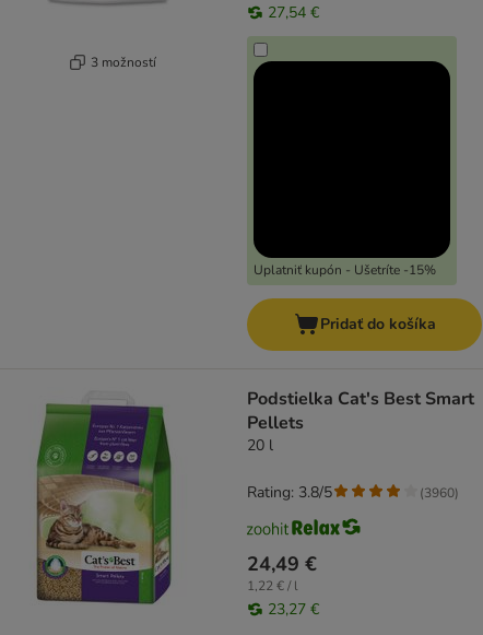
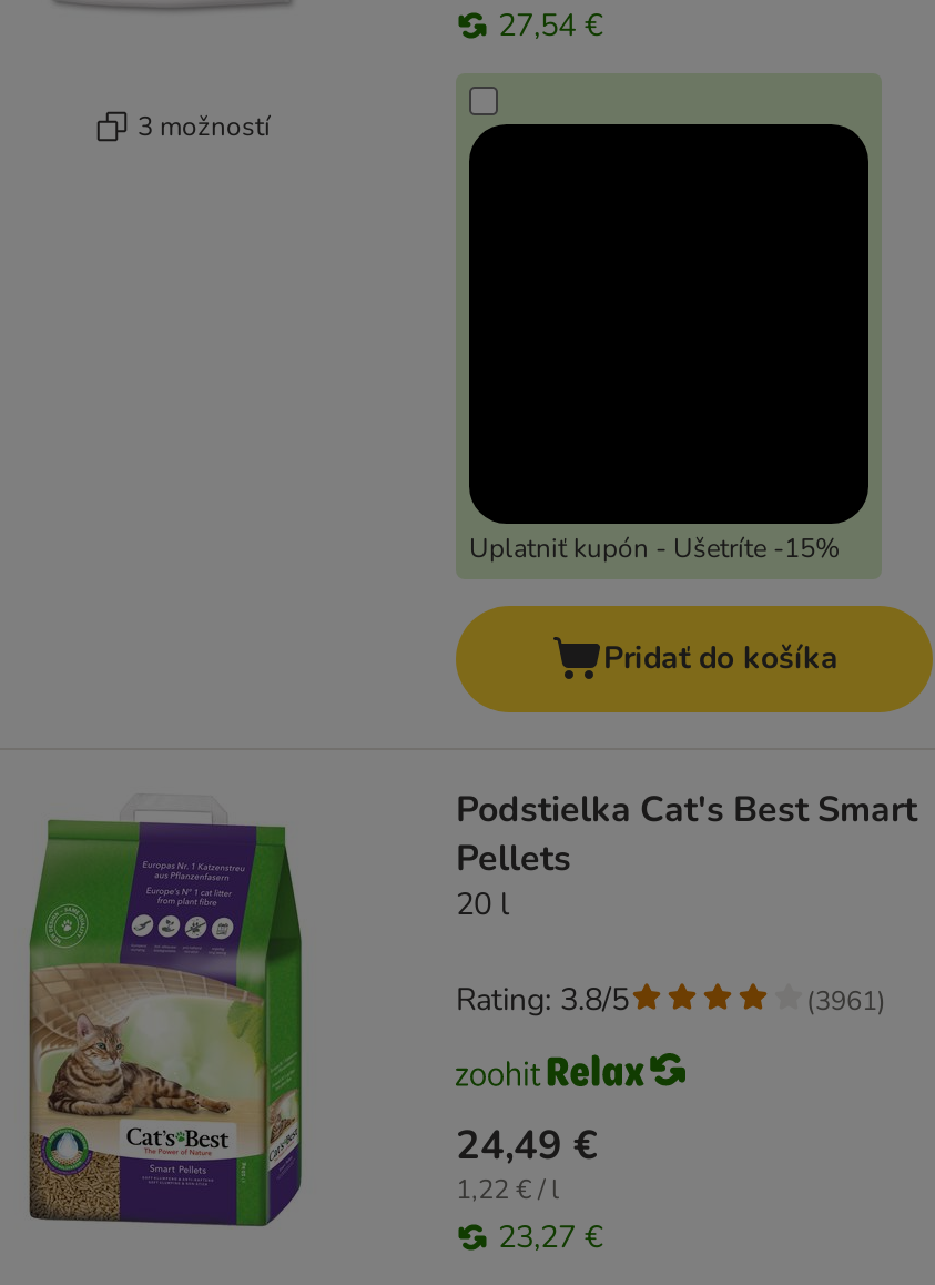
- (3960)
+ (3961)
